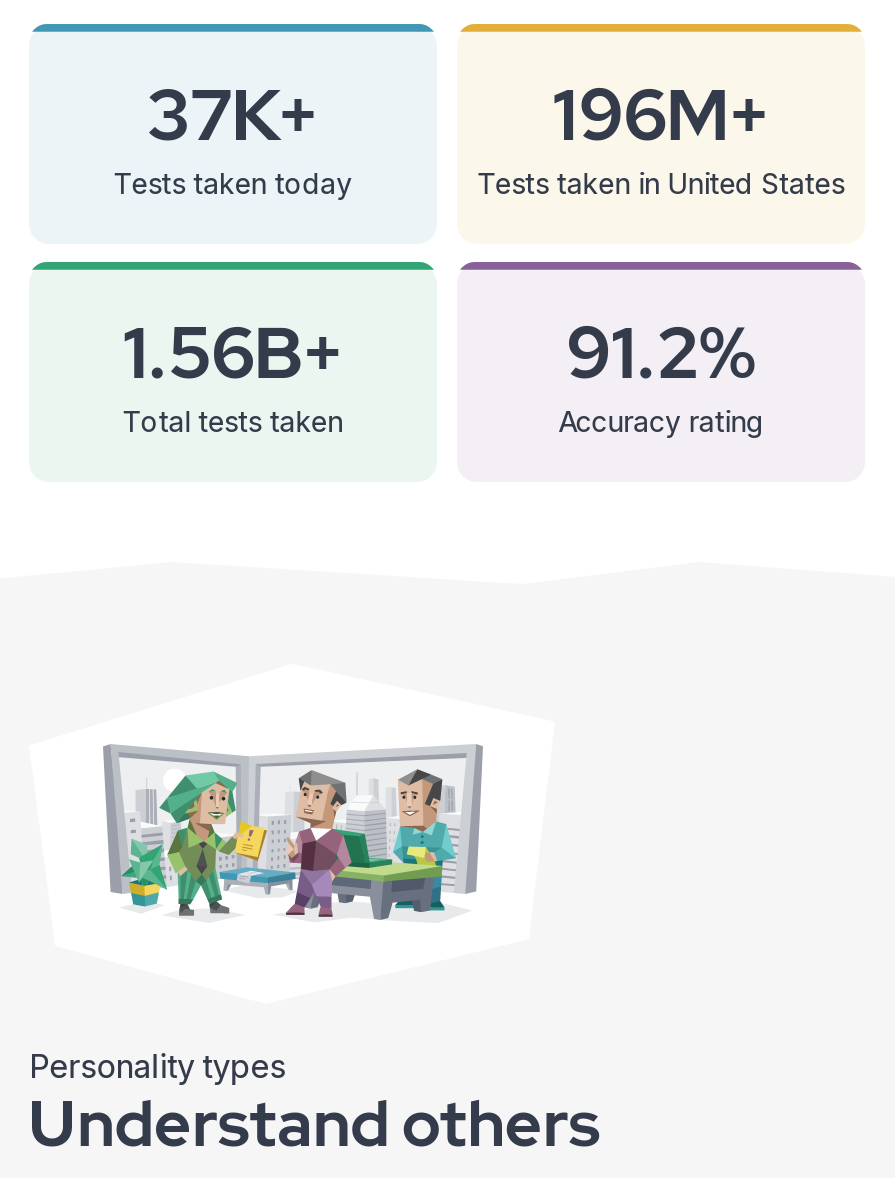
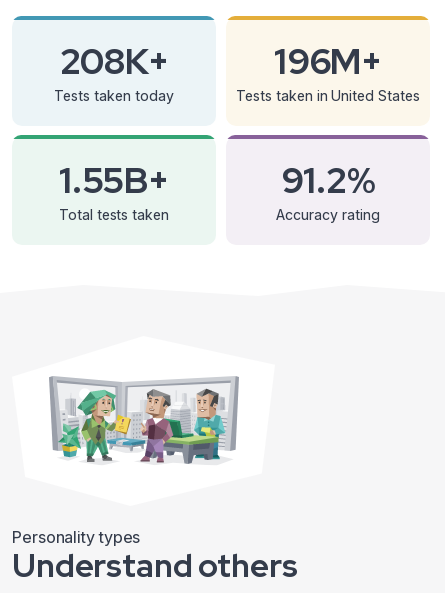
- 37K+
+ 208K+

- 1.56B+
+ 1.55B+
